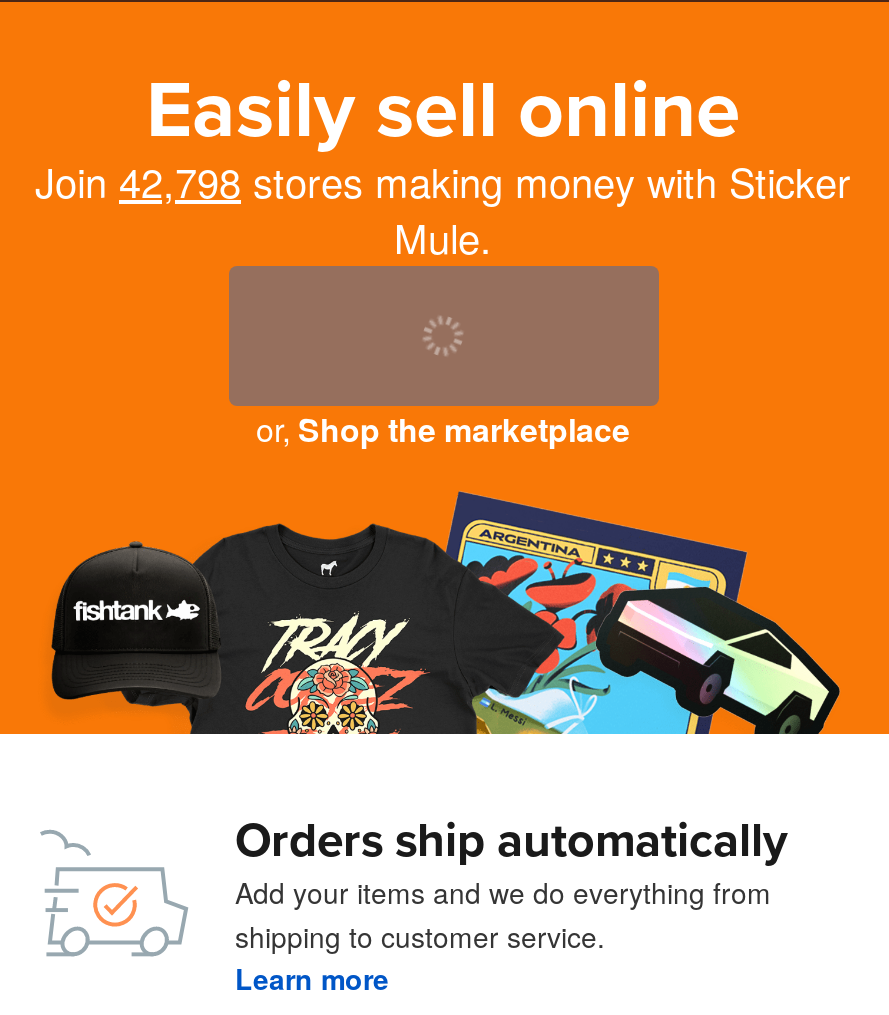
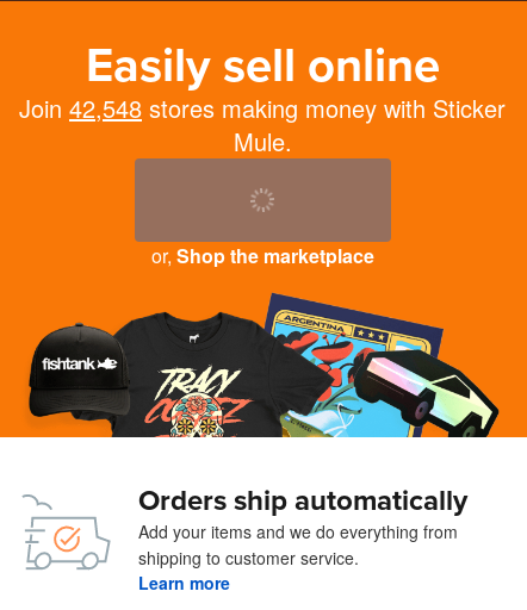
- Join 42,798 stores making money with Sticker
+ Join 42,548 stores making money with Sticker
